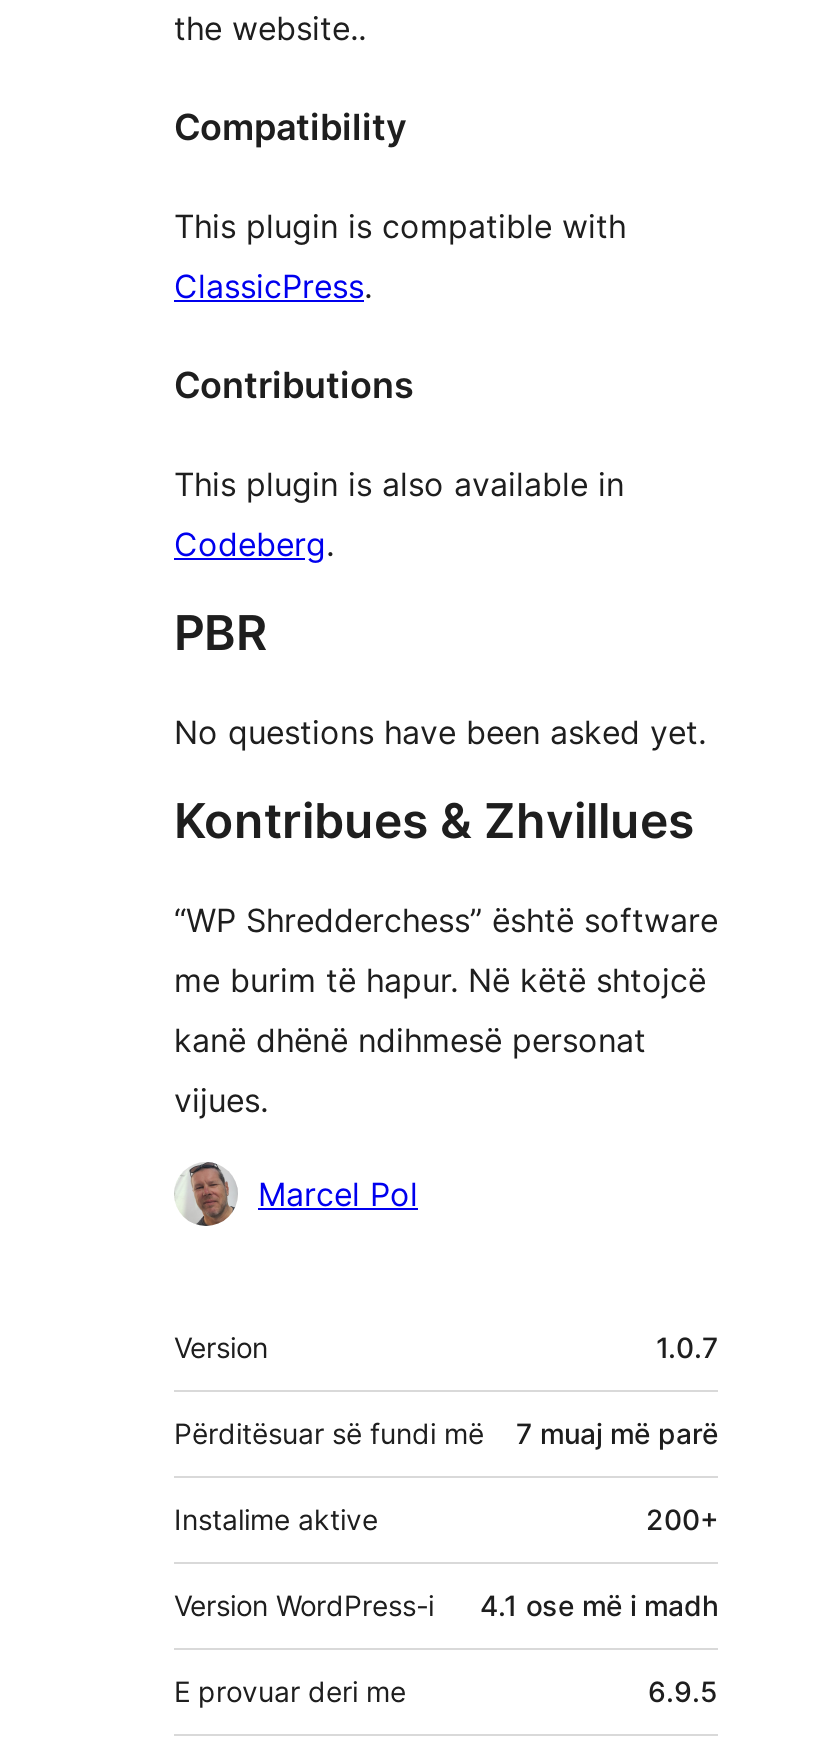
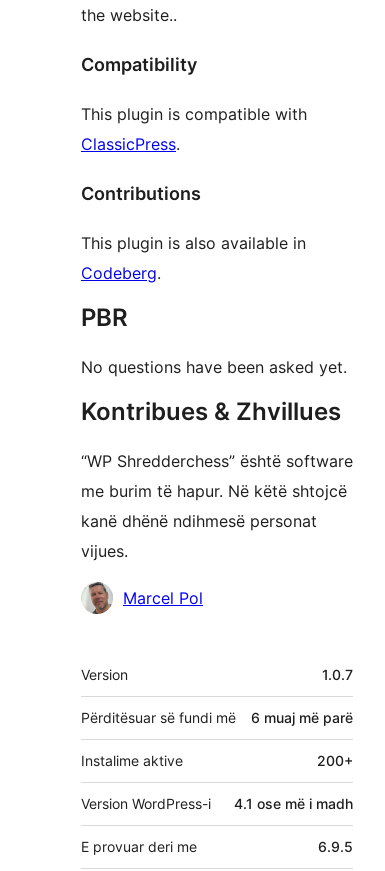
- Përditësuar së fundi më 7 muaj më parë
+ Përditësuar së fundi më 6 muaj më parë
